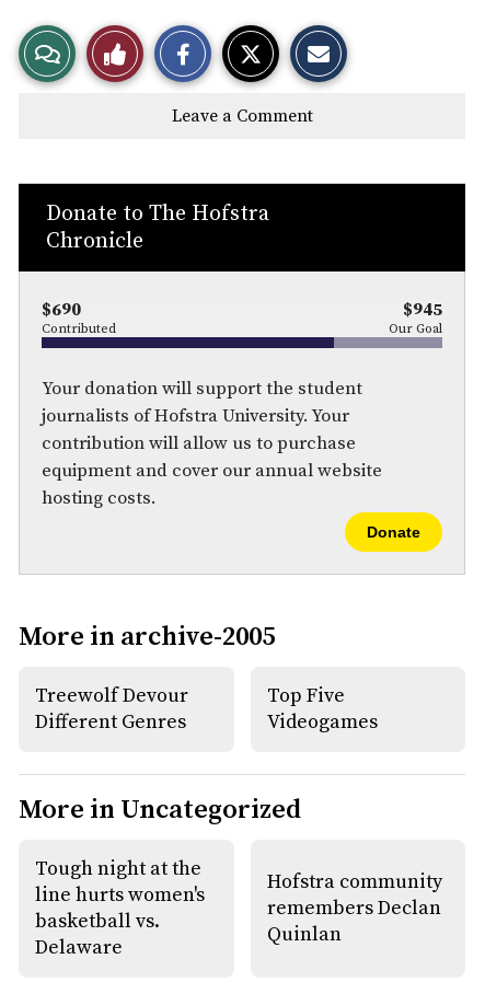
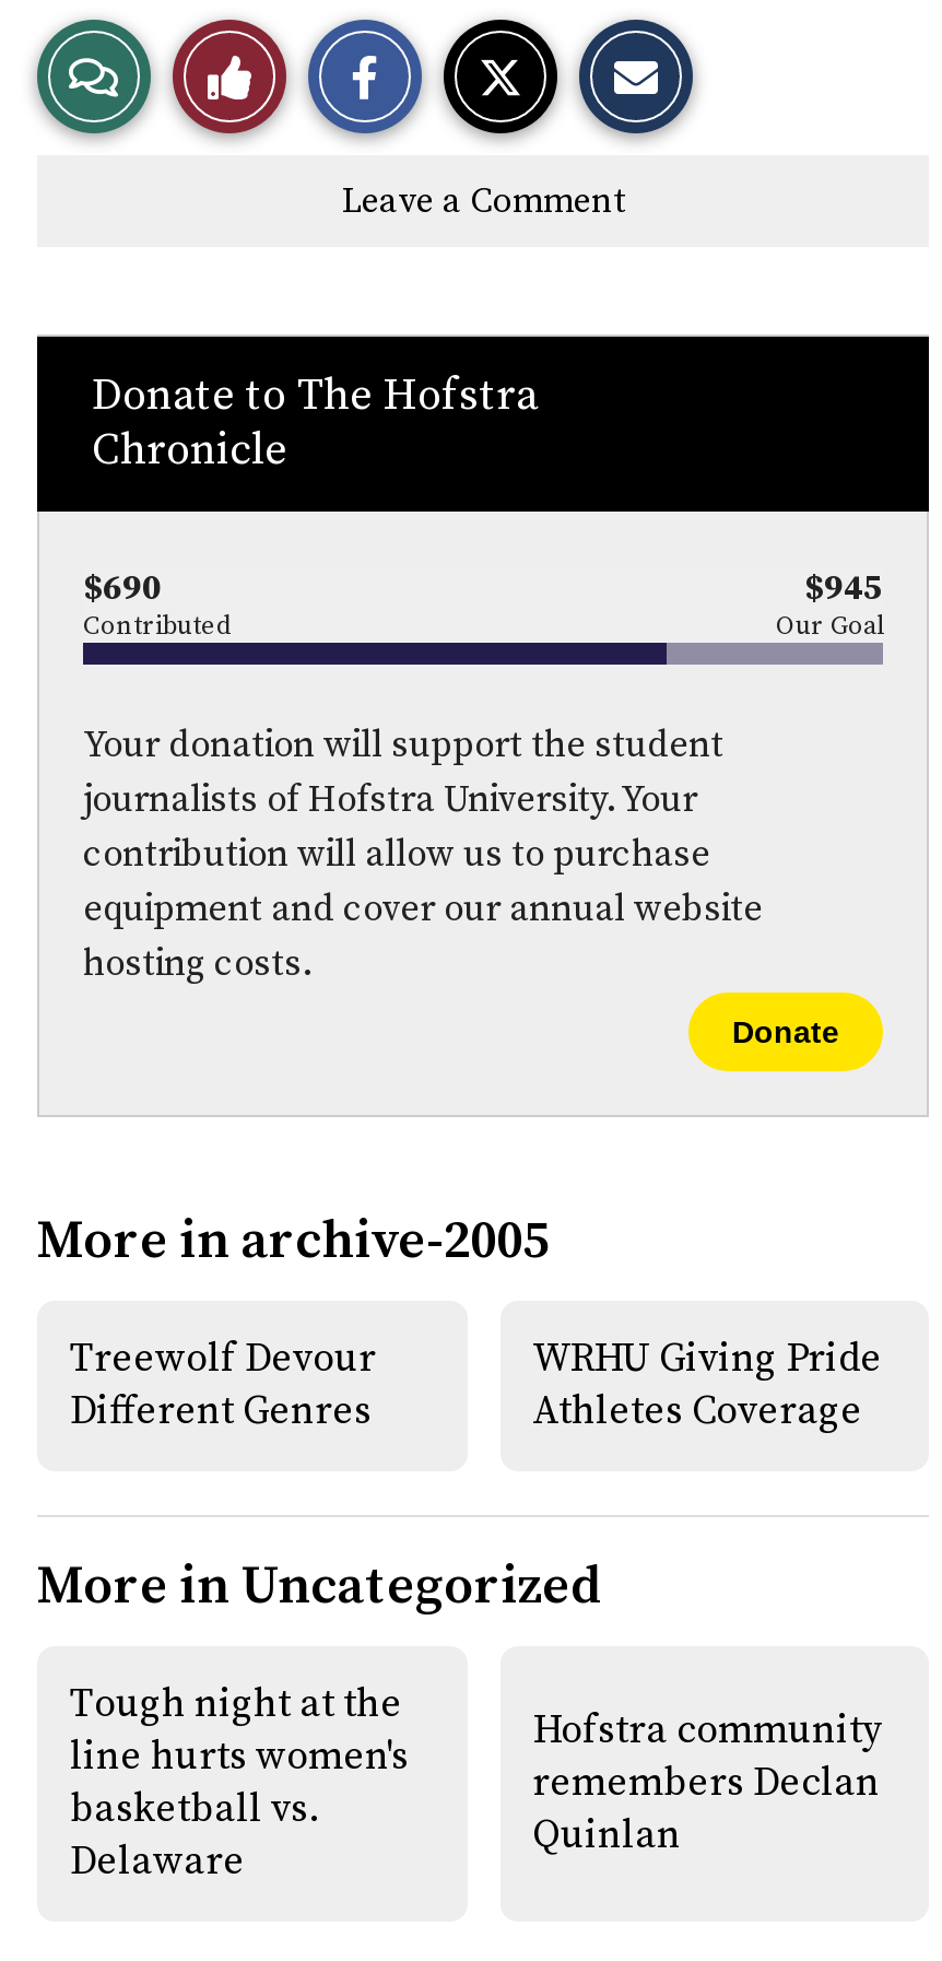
- Top Five
- Videogames
+ WRHU Giving Pride
+ Athletes Coverage
